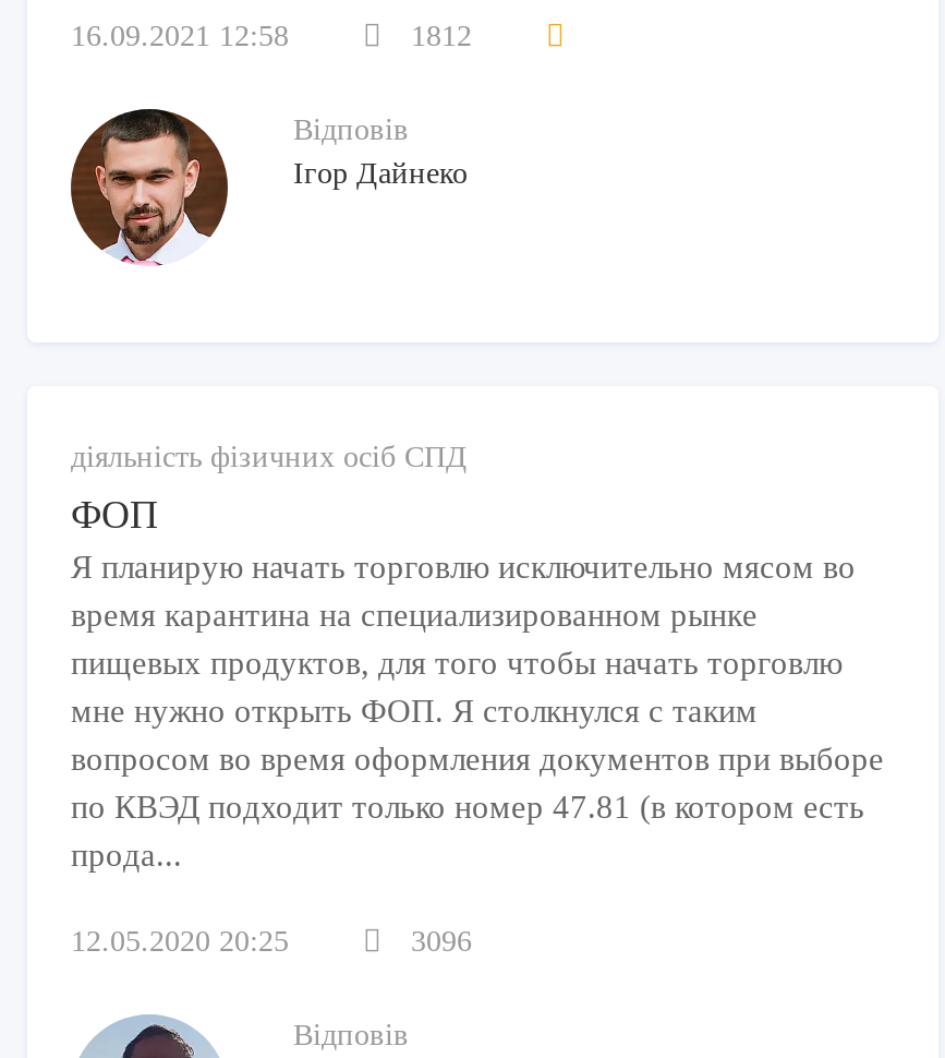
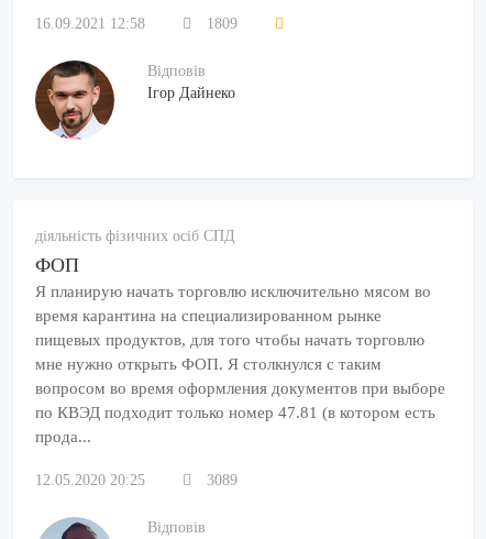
- 1812
+ 1809

- 3096
+ 3089
